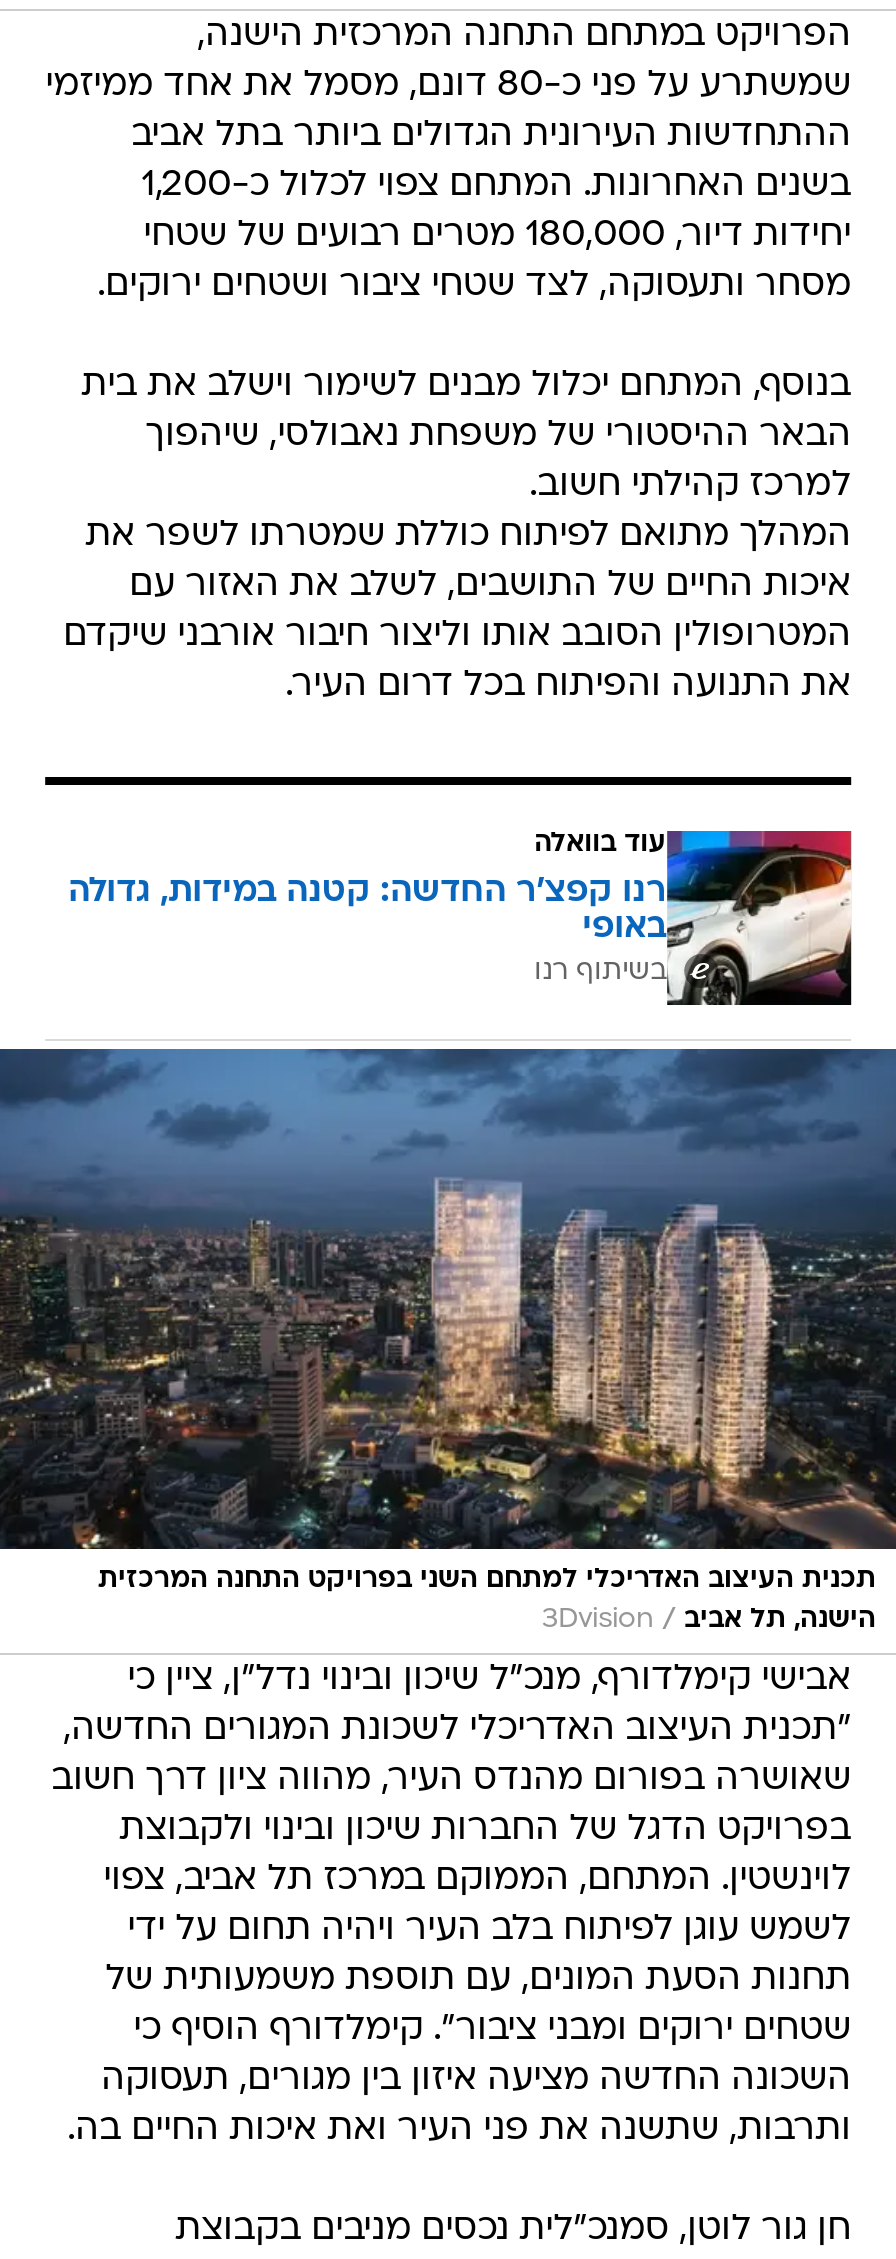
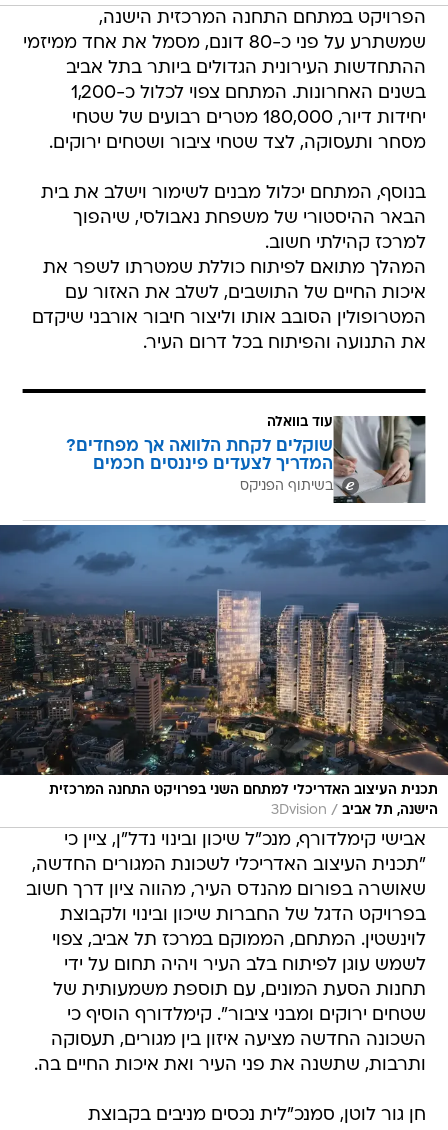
- [image]
- רנו קפצ'ר החדשה: קטנה במידות, גדולה
- באופי
- בשיתוף רנו
+ [image]
+ שוקלים לקחת הלוואה אך מפחדים?
+ המדריך לצעדים פיננסים חכמים
+ בשיתוף הפניקס
